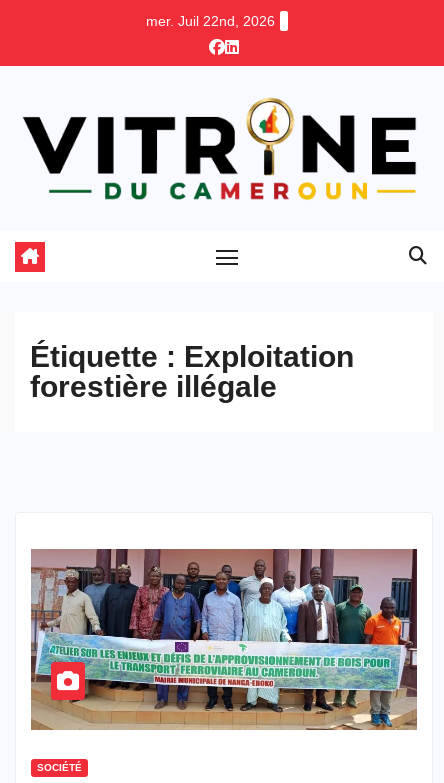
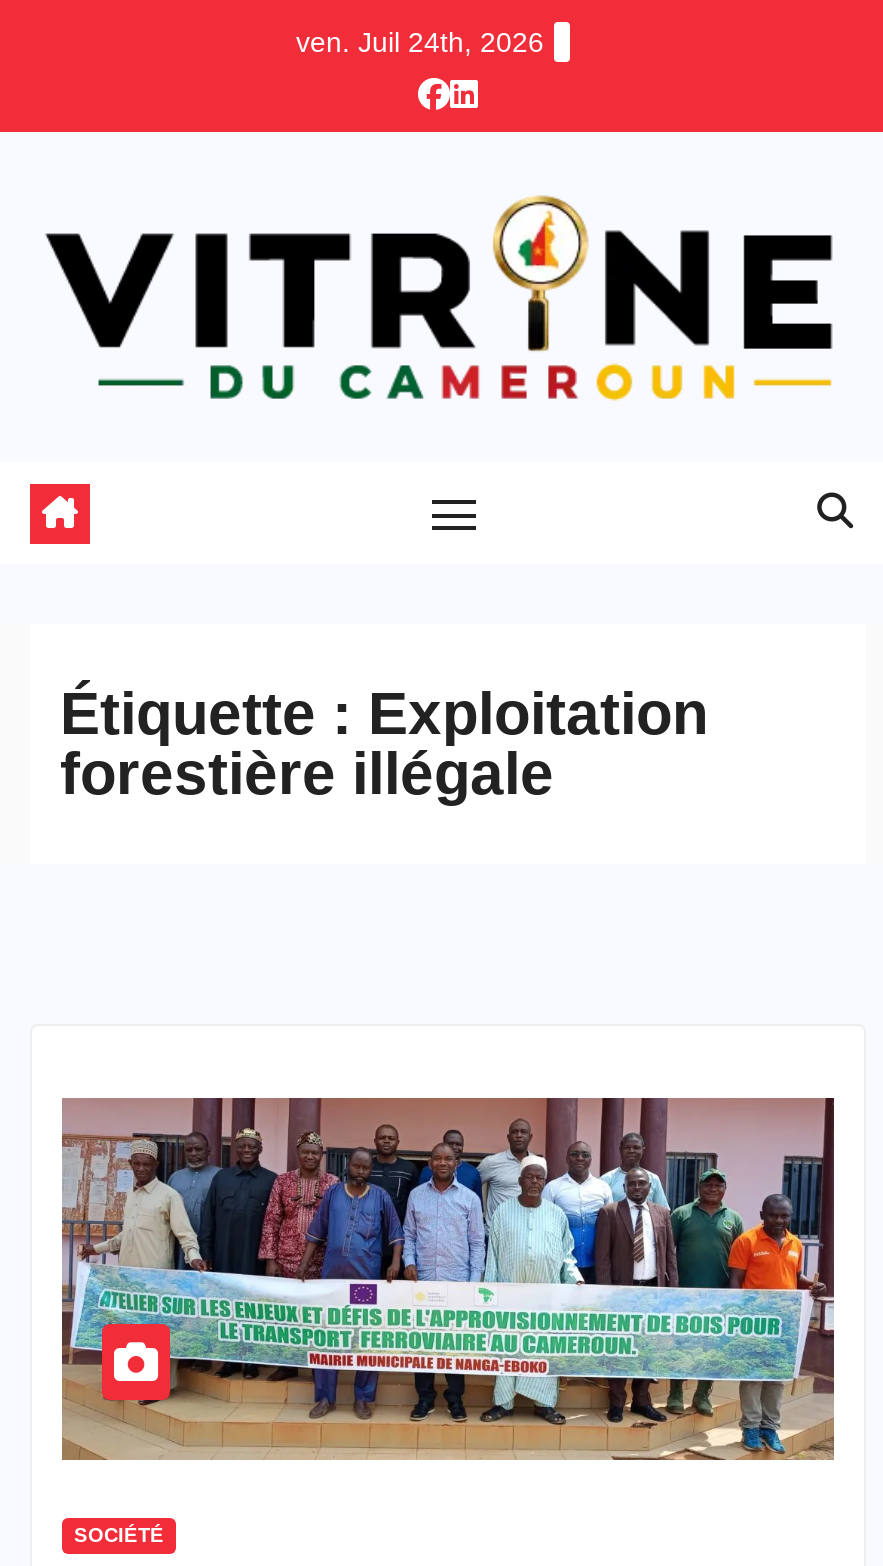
- mer. Juil 22nd, 2026
+ ven. Juil 24th, 2026
